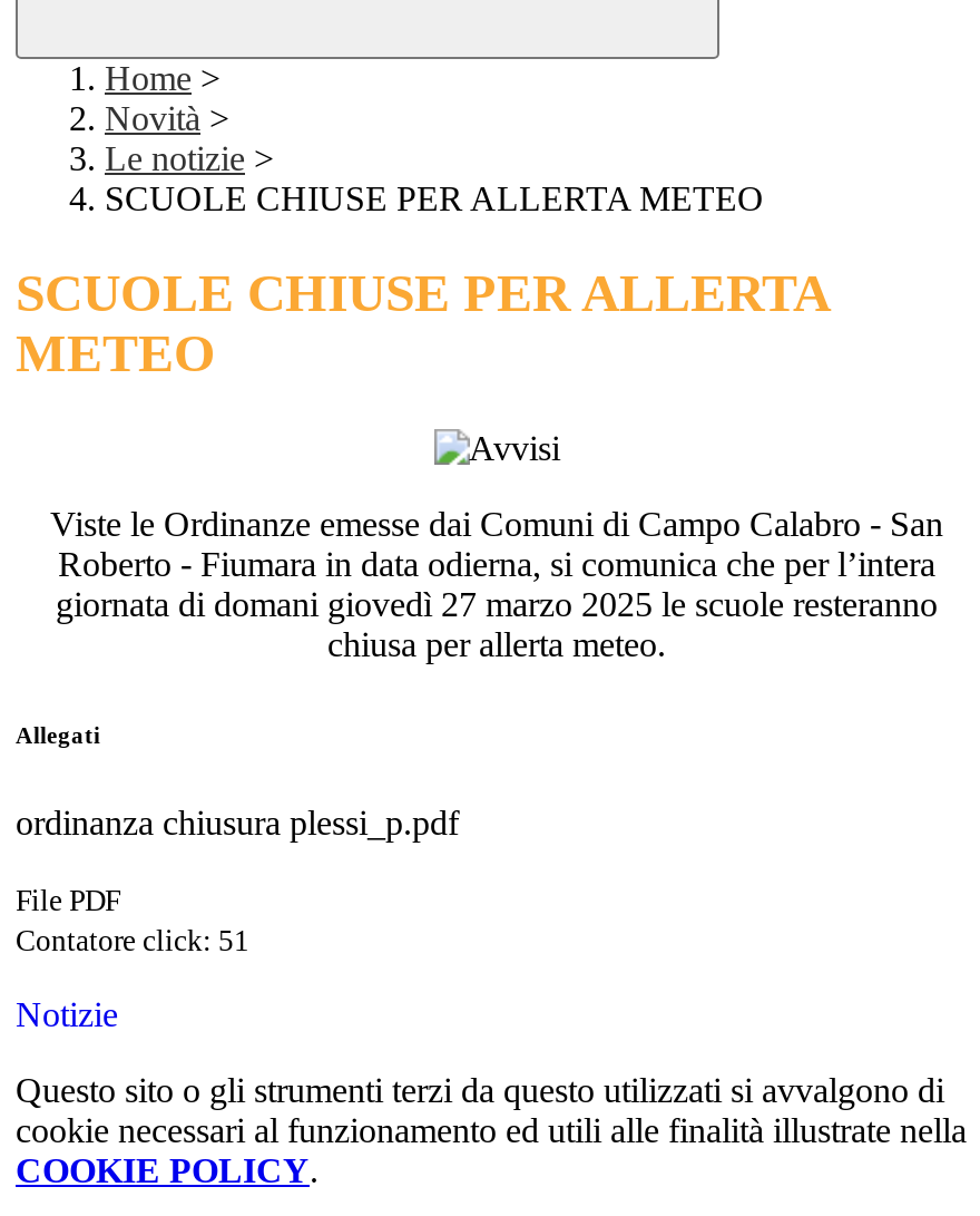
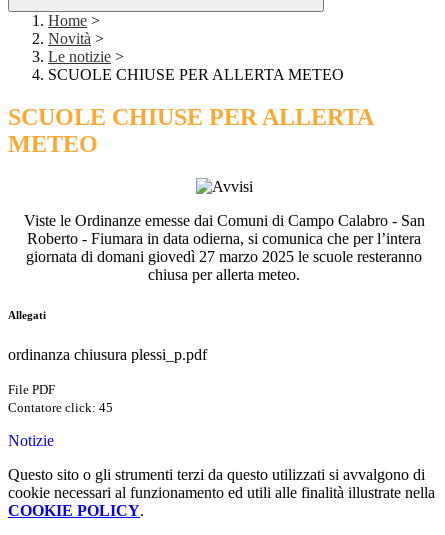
- Contatore click: 51
+ Contatore click: 45
